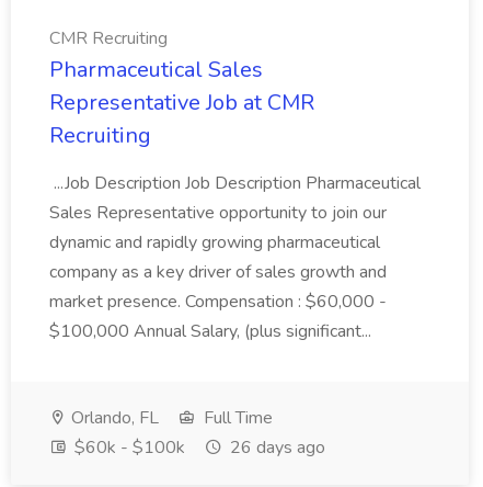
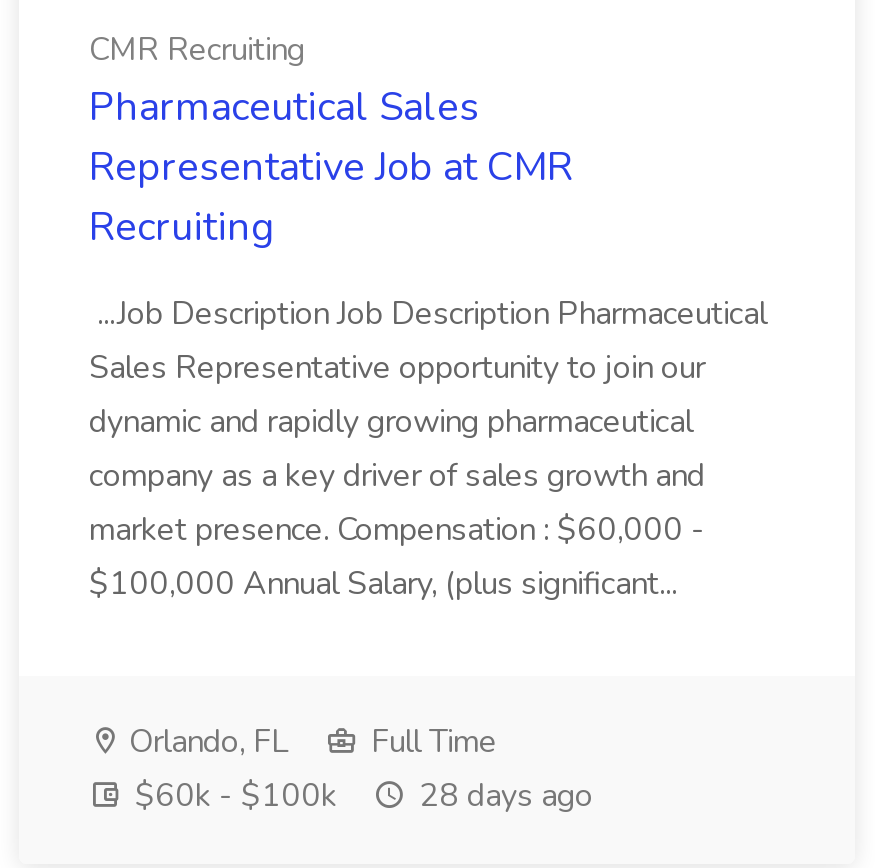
- $60k - $100k 26 days ago
+ $60k - $100k 28 days ago
